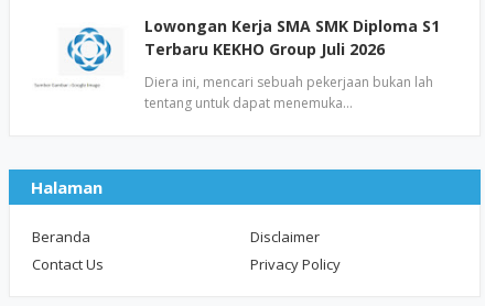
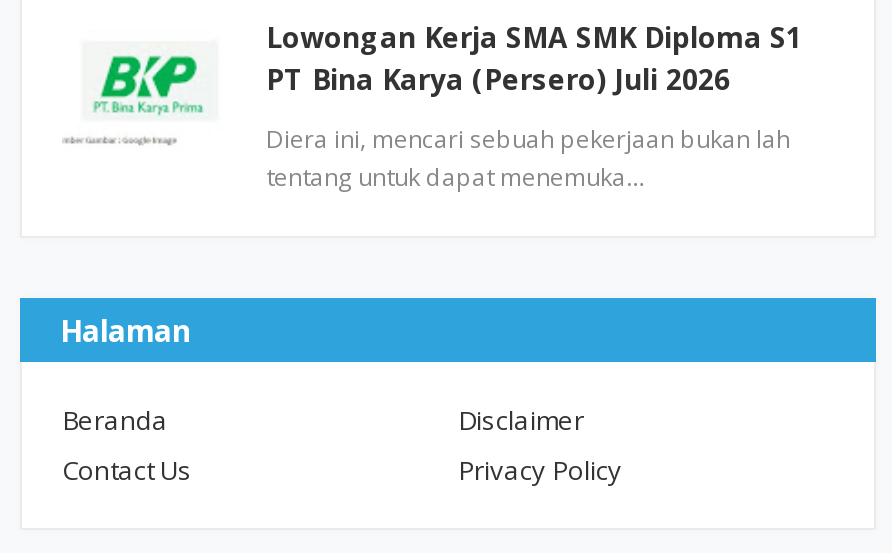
- [image]
- Terbaru KEKHO Group Juli 2026
+ [image]
+ PT Bina Karya (Persero) Juli 2026
